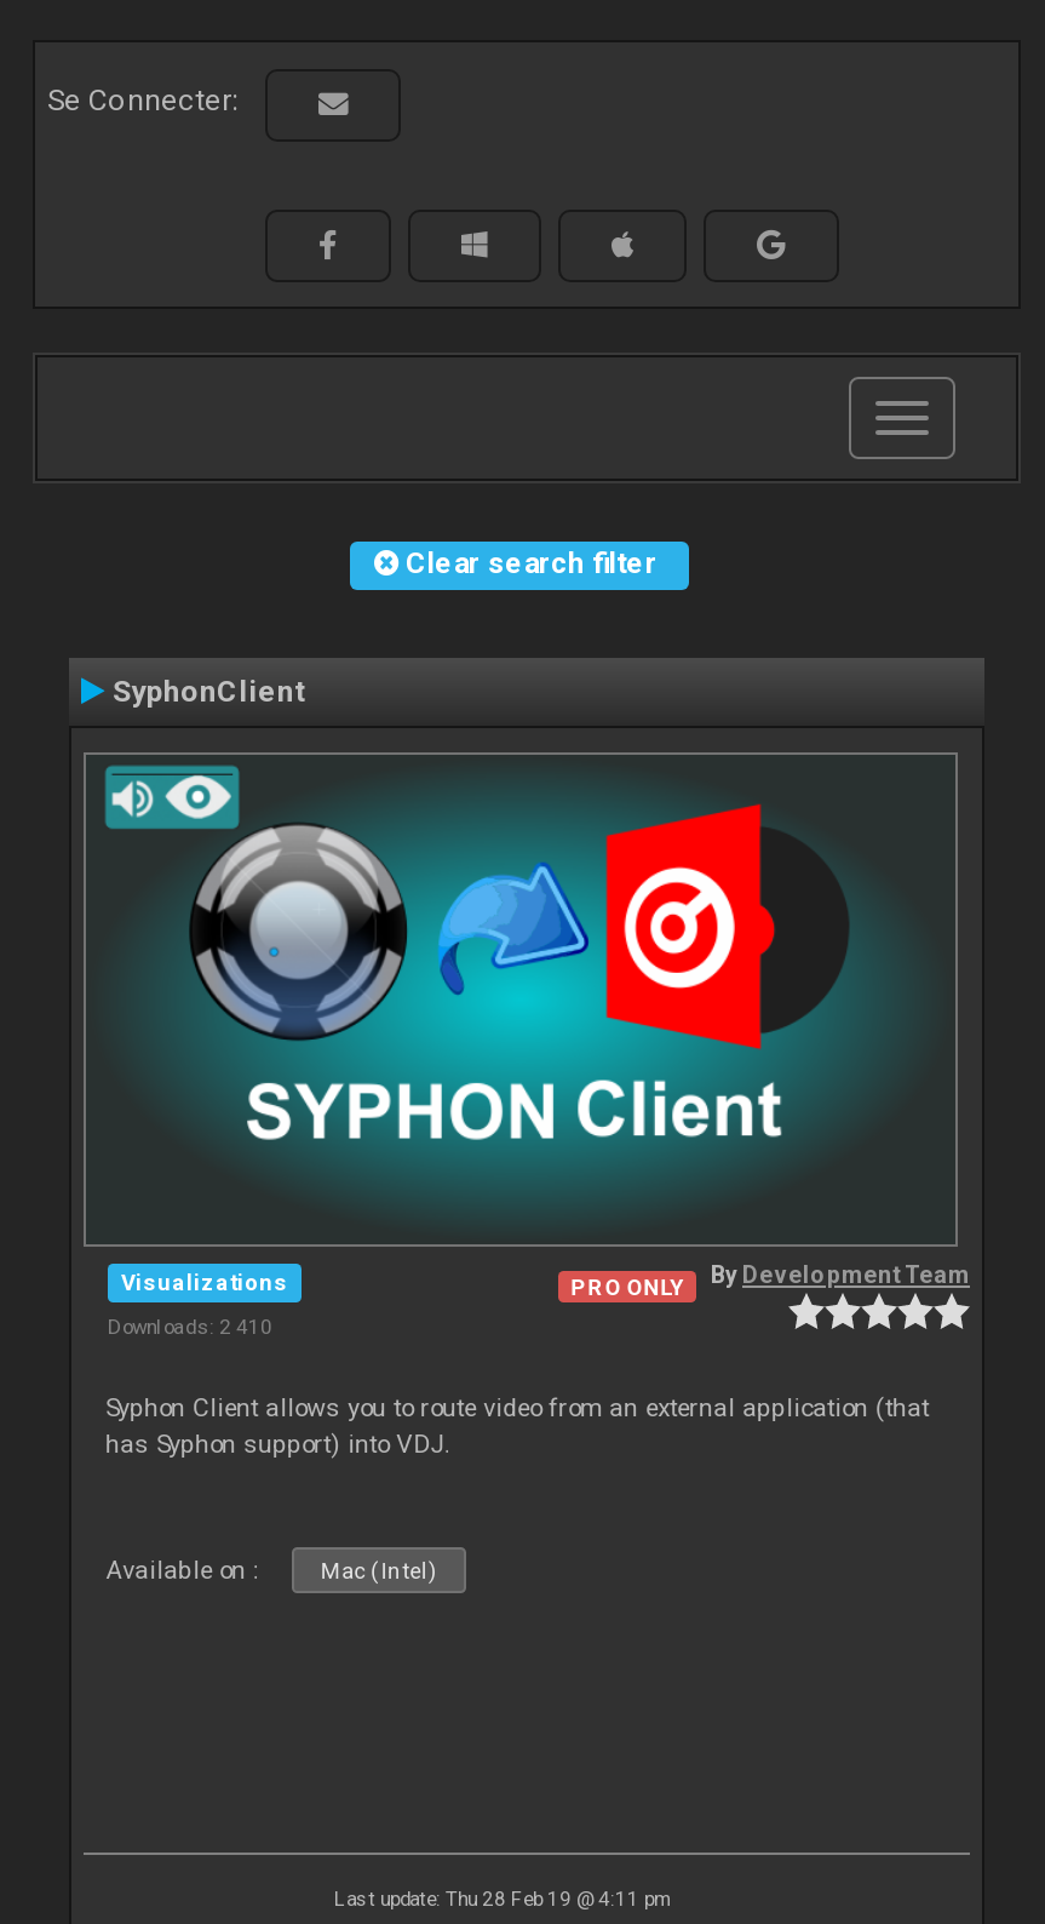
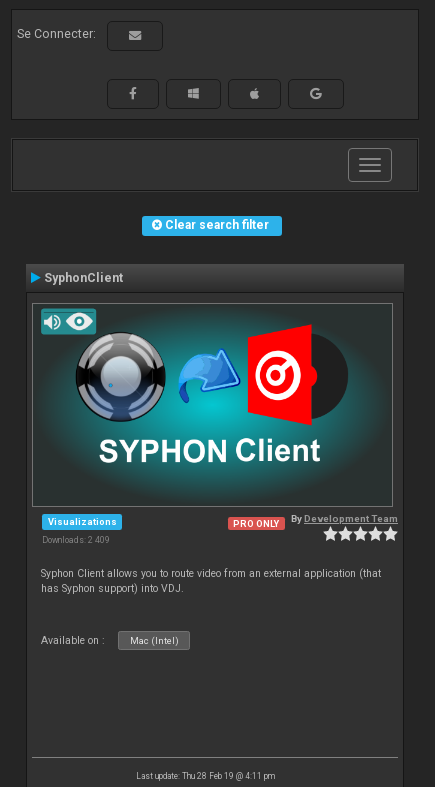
- Downloads: 2 410
+ Downloads: 2 409
